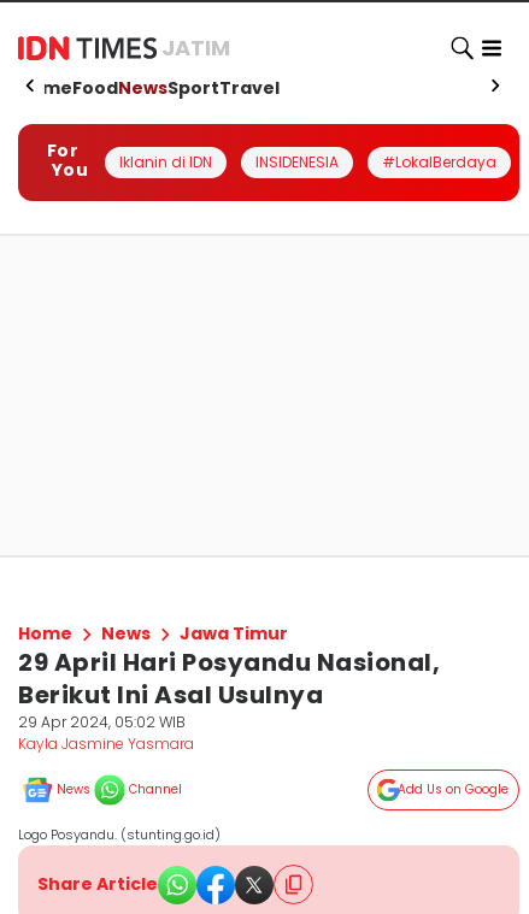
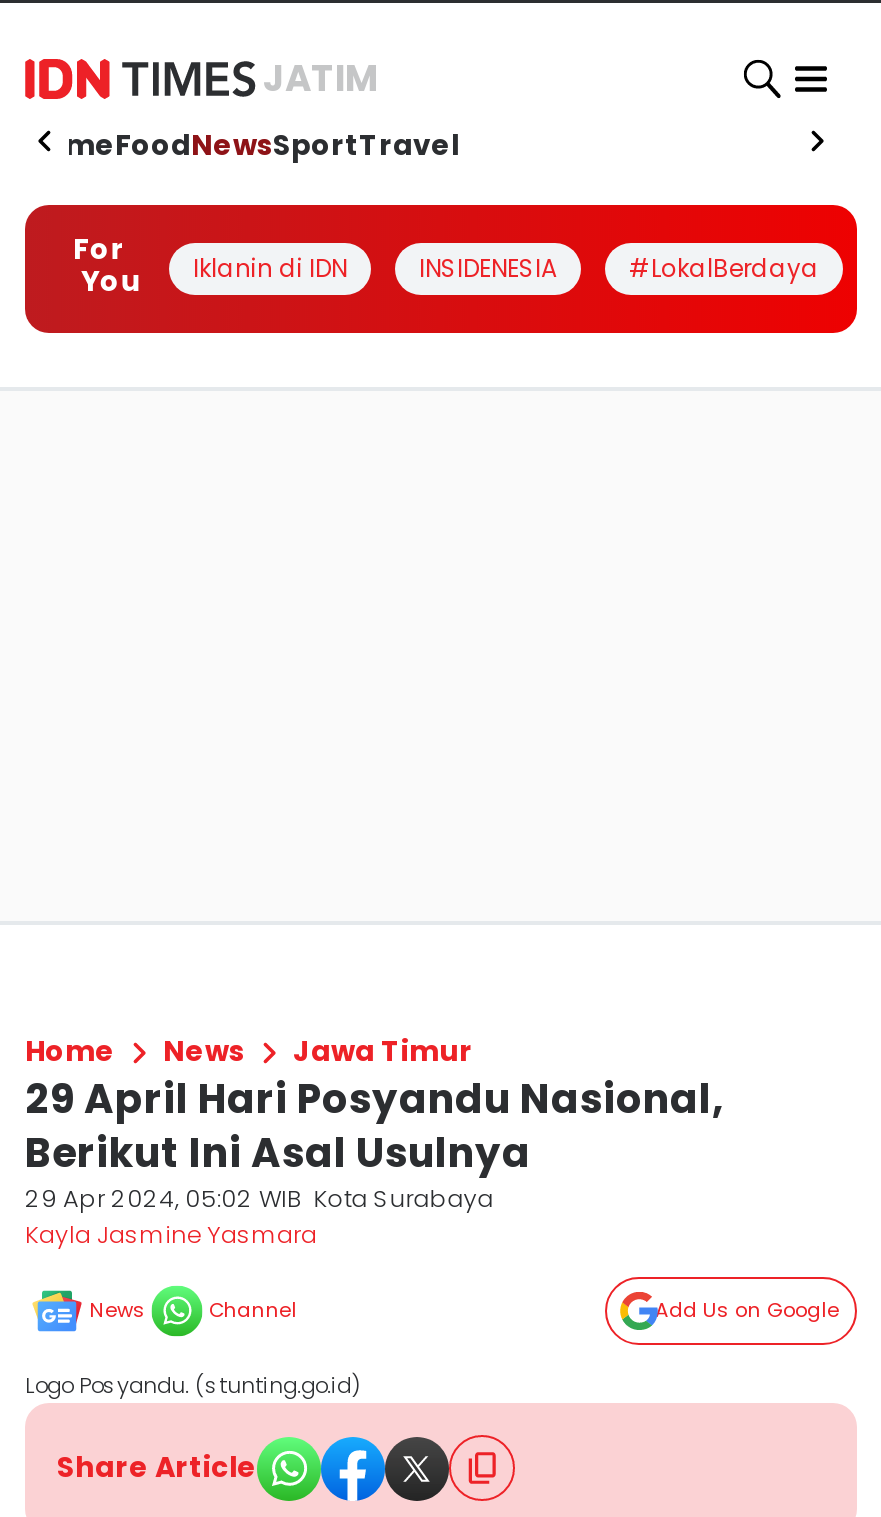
- 29 Apr 2024, 05:02 WIB
+ 29 Apr 2024, 05:02 WIB Kota Surabaya
